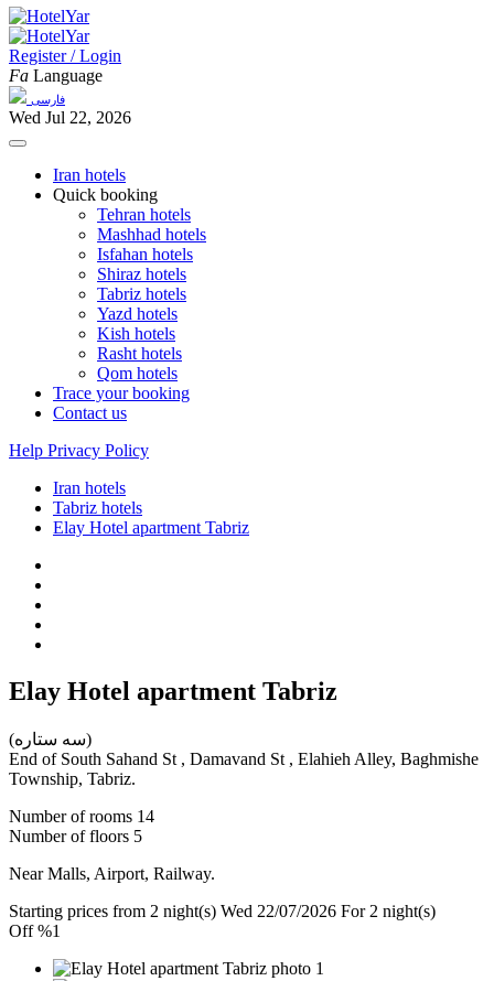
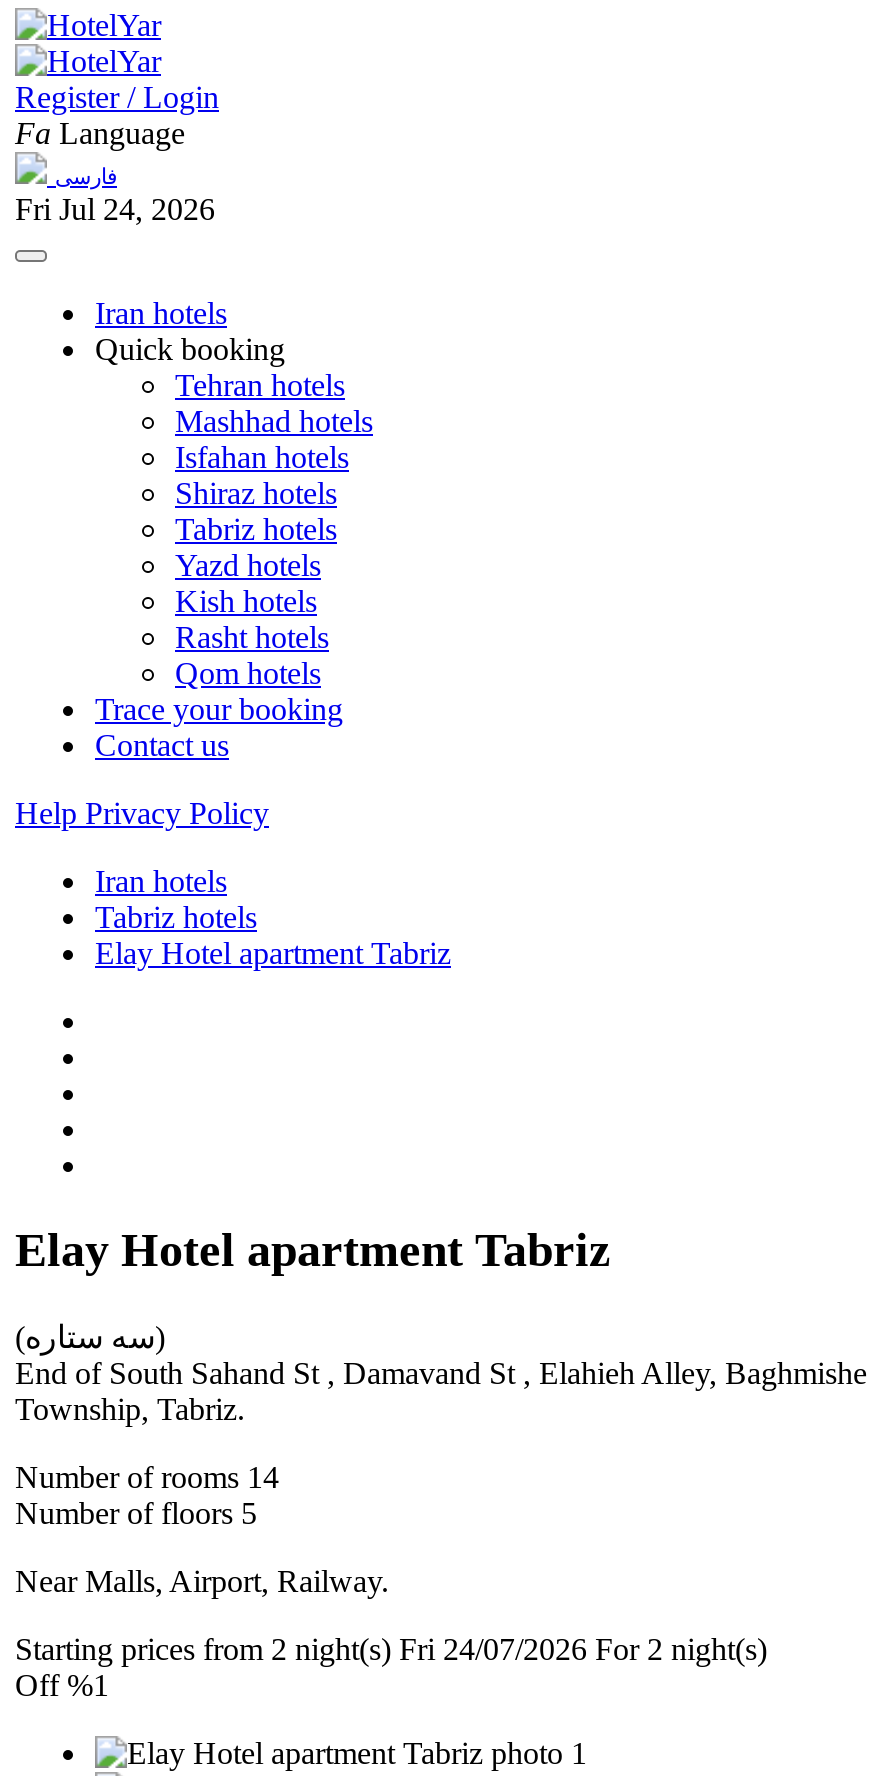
- Wed Jul 22, 2026
+ Fri Jul 24, 2026

- Starting prices from 2 night(s) Wed 22/07/2026 For 2 night(s)
+ Starting prices from 2 night(s) Fri 24/07/2026 For 2 night(s)
